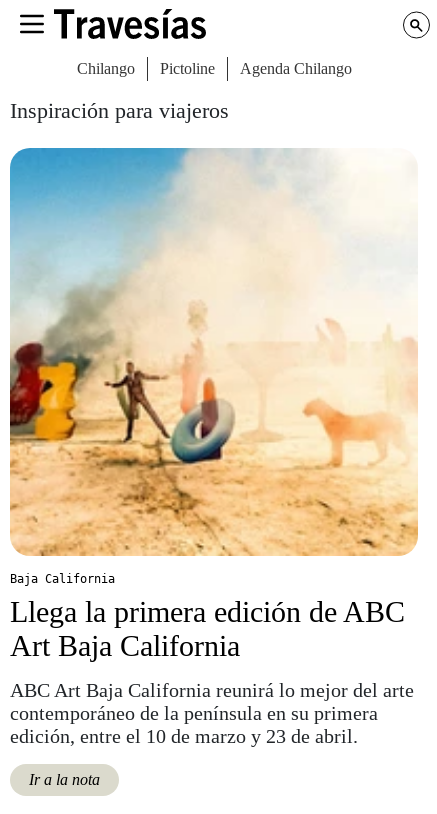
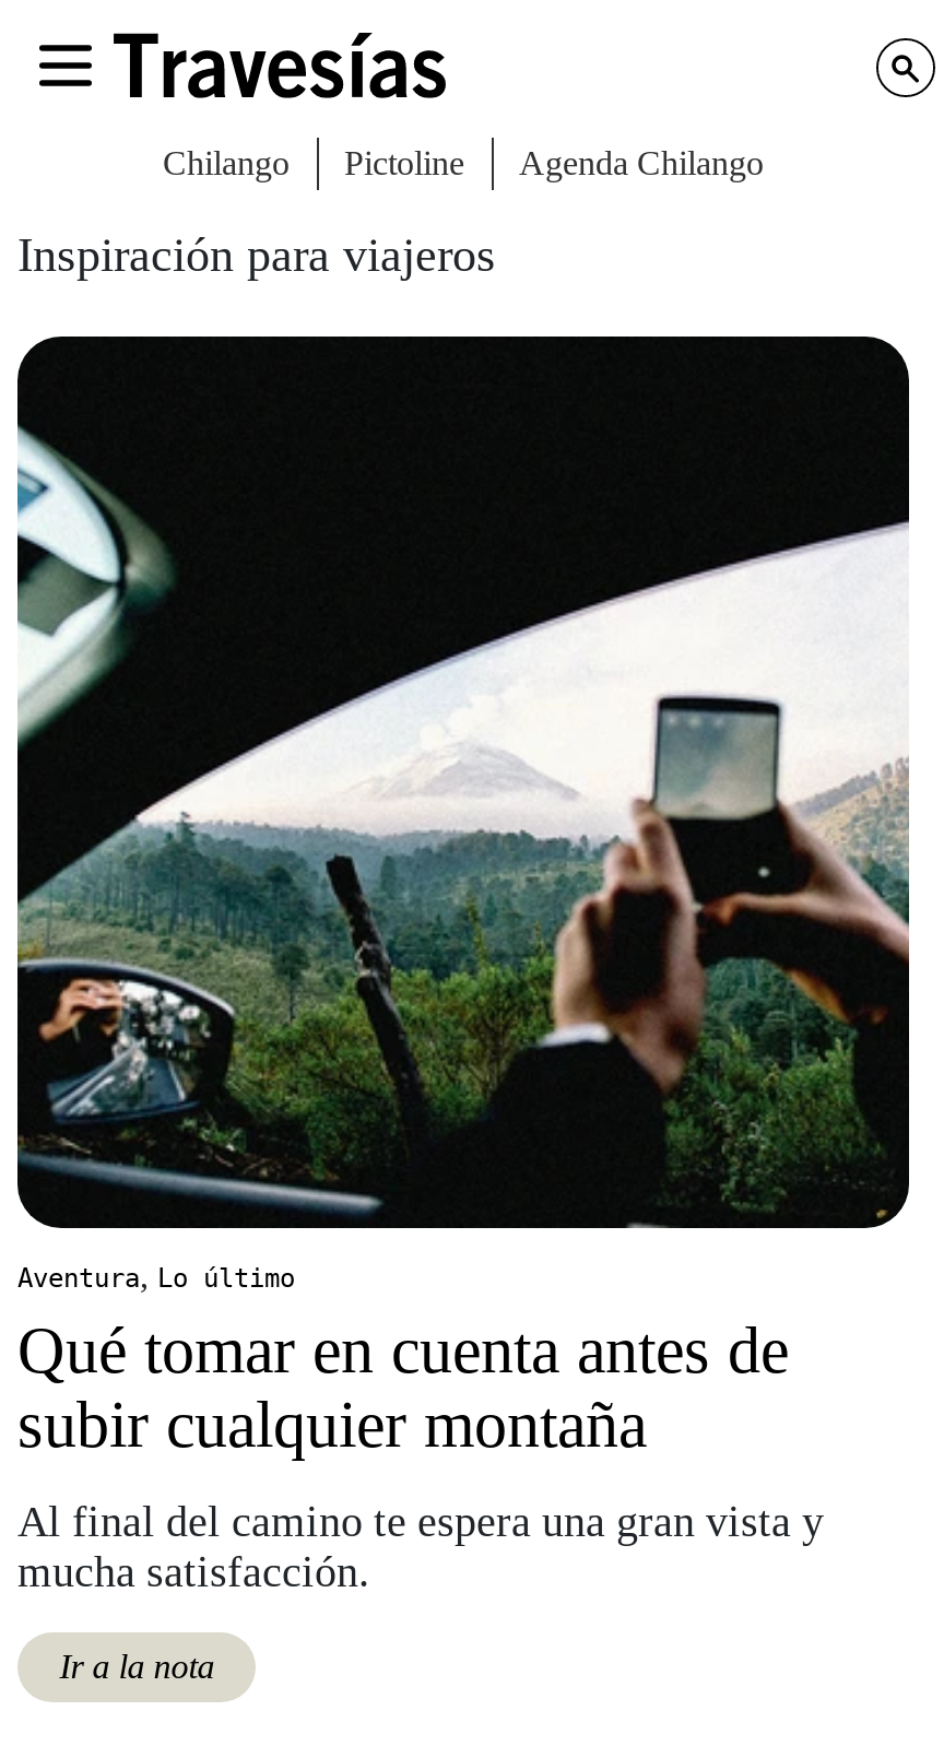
- [image]
- Baja California
- Llega la primera edición de ABC
- Art Baja California
+ [image]
+ Aventura, Lo último
+ Qué tomar en cuenta antes de
+ subir cualquier montaña

- ABC Art Baja California reunirá lo mejor del arte
- contemporáneo de la península en su primera
- edición, entre el 10 de marzo y 23 de abril.
+ Al final del camino te espera una gran vista y
+ mucha satisfacción.
